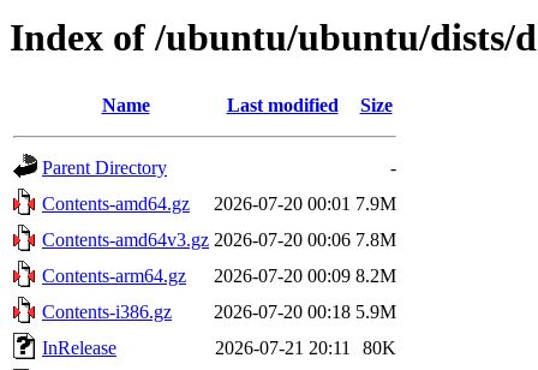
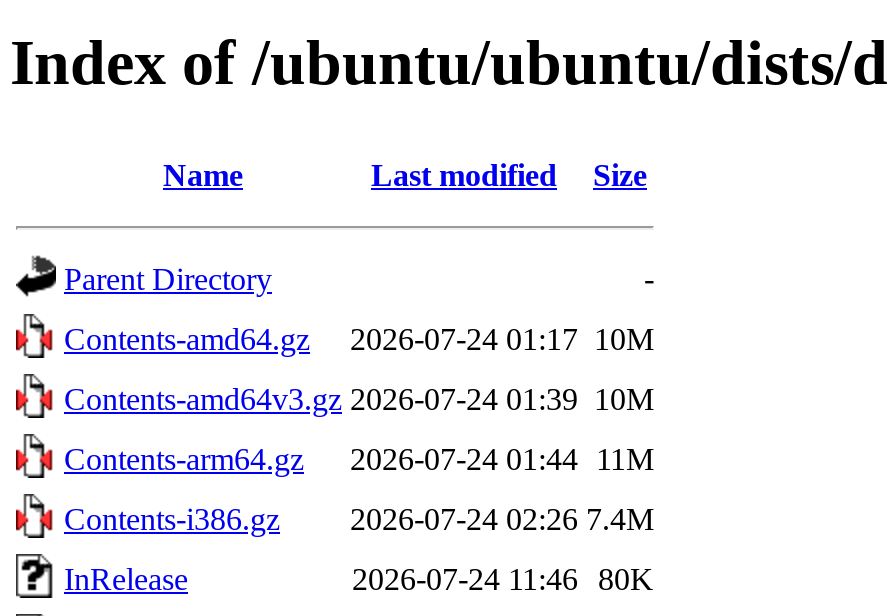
- Contents-amd64.gz 2026-07-20 00:01 7.9M
+ Contents-amd64.gz 2026-07-24 01:17 10M

- Contents-amd64v3.gz 2026-07-20 00:06 7.8M
+ Contents-amd64v3.gz 2026-07-24 01:39 10M

- Contents-arm64.gz 2026-07-20 00:09 8.2M
+ Contents-arm64.gz 2026-07-24 01:44 11M

- 2026-07-20 00:18 5.9M
+ 2026-07-24 02:26 7.4M

- 2026-07-21 20:11 80K
+ 2026-07-24 11:46 80K
